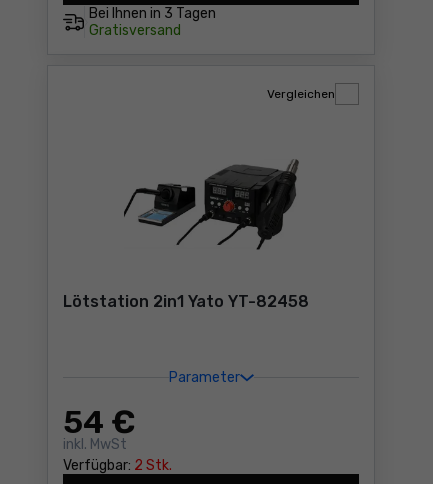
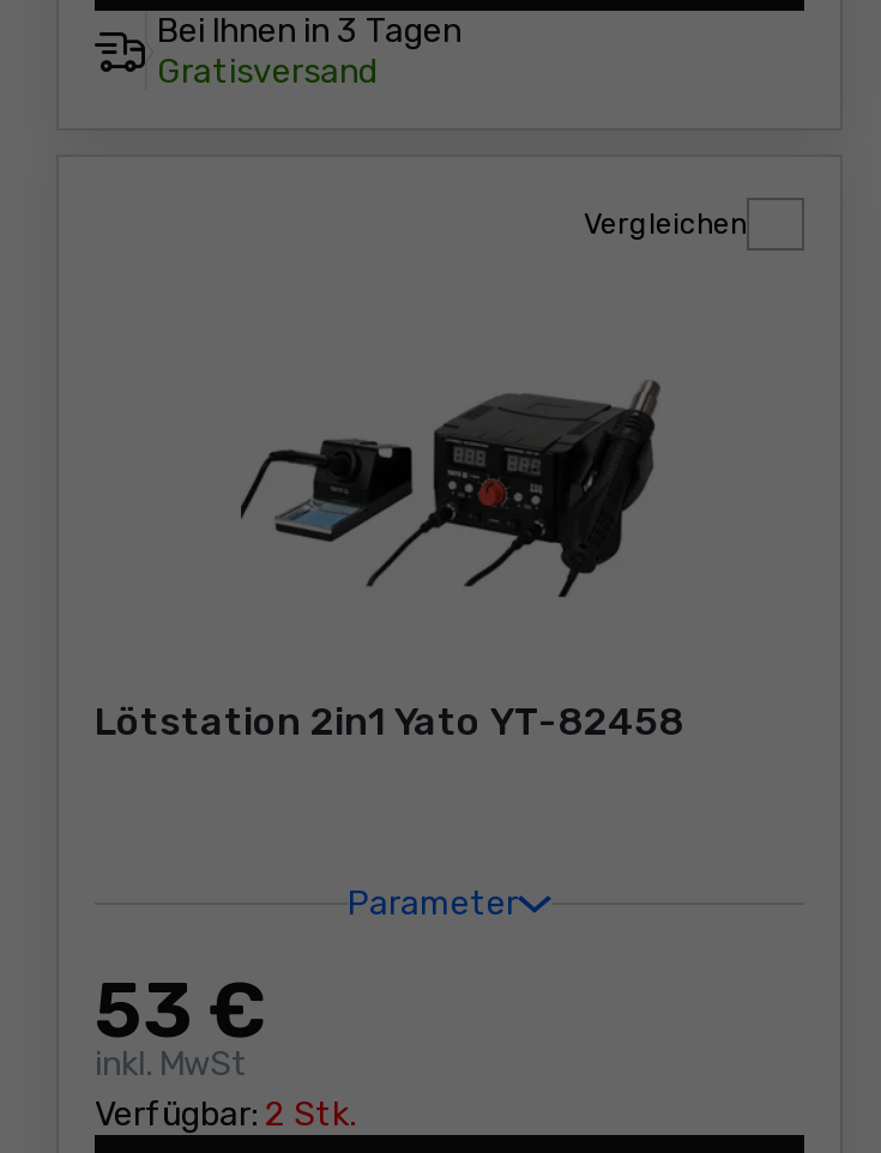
- 54 €
+ 53 €
